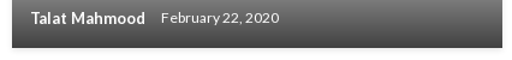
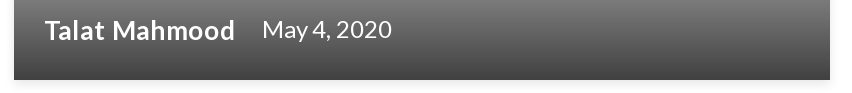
- Talat Mahmood February 22, 2020
+ Talat Mahmood May 4, 2020
